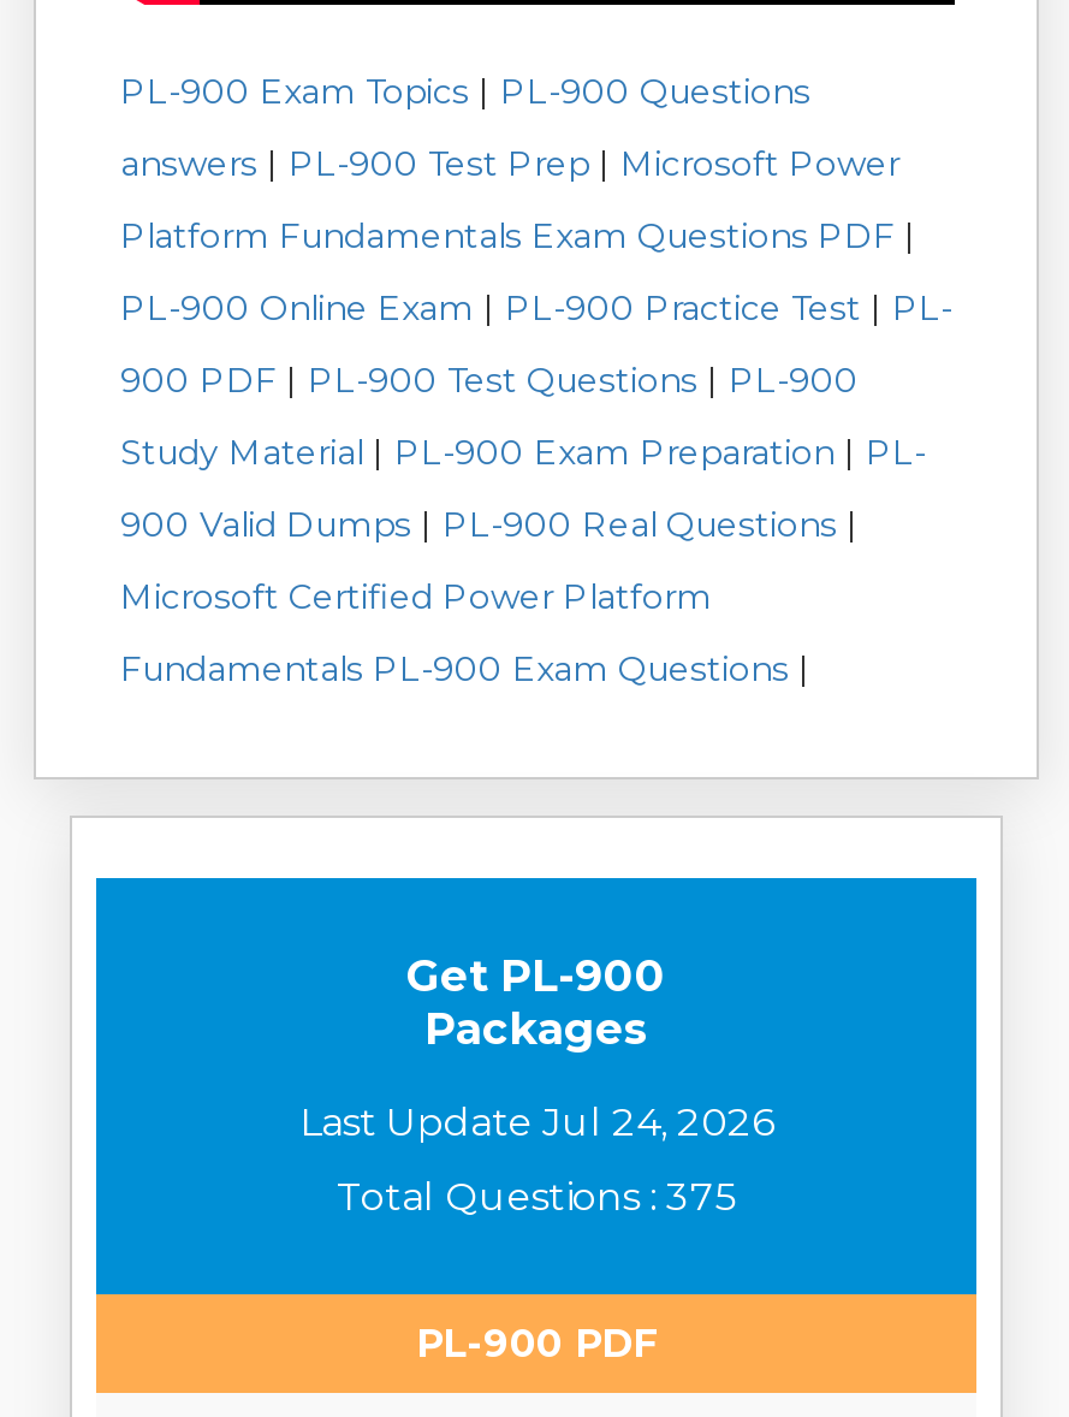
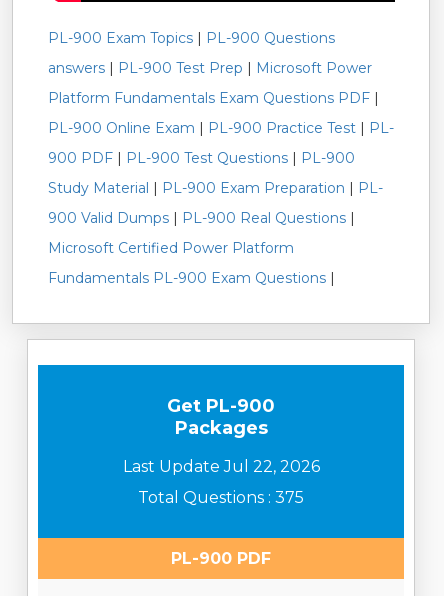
- Last Update Jul 24, 2026
+ Last Update Jul 22, 2026
